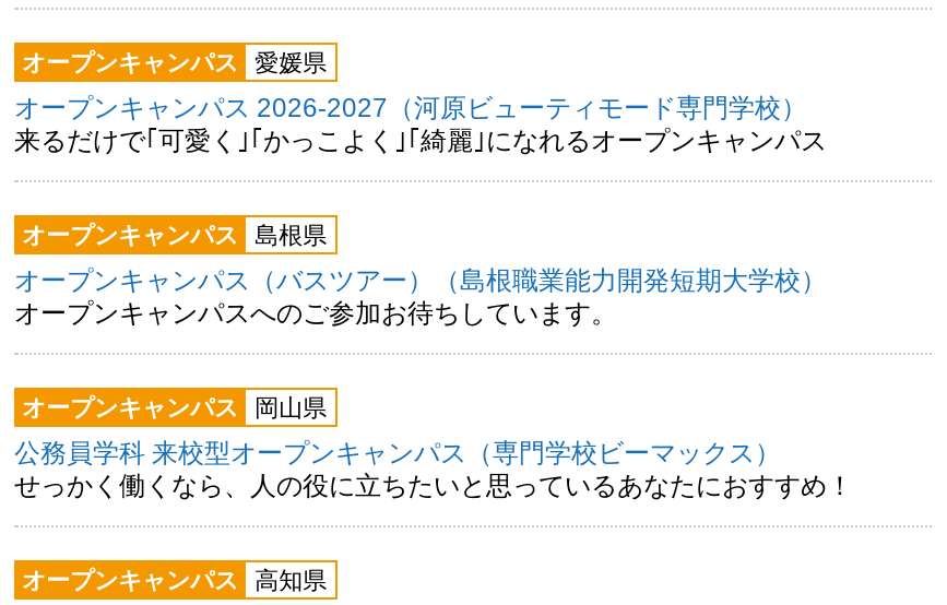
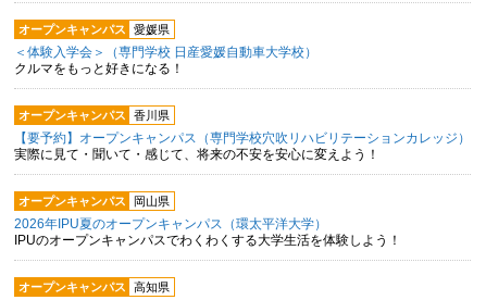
- オープンキャンパス 2026-2027（河原ビューティモード専門学校）
- 来るだけで｢可愛く｣｢かっこよく｣｢綺麗｣になれるオープンキャンパス
+ ＜体験入学会＞（専門学校 日産愛媛自動車大学校）
+ クルマをもっと好きになる！

- 島根県
+ 香川県

- オープンキャンパス（バスツアー）（島根職業能力開発短期大学校）
- オープンキャンパスへのご参加お待ちしています。
+ 【要予約】オープンキャンパス（専門学校穴吹リハビリテーションカレッジ）
+ 実際に見て・聞いて・感じて、将来の不安を安心に変えよう！

- 公務員学科 来校型オープンキャンパス（専門学校ビーマックス）
- せっかく働くなら、人の役に立ちたいと思っているあなたにおすすめ！
+ 2026年IPU夏のオープンキャンパス（環太平洋大学）
+ IPUのオープンキャンパスでわくわくする大学生活を体験しよう！
